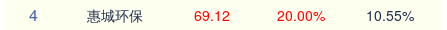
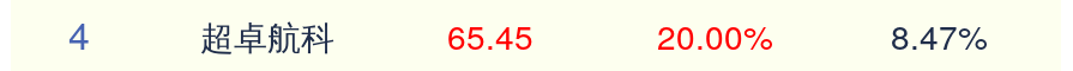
- 惠城环保
- 69.12
+ 超卓航科
+ 65.45

- 10.55%
+ 8.47%
